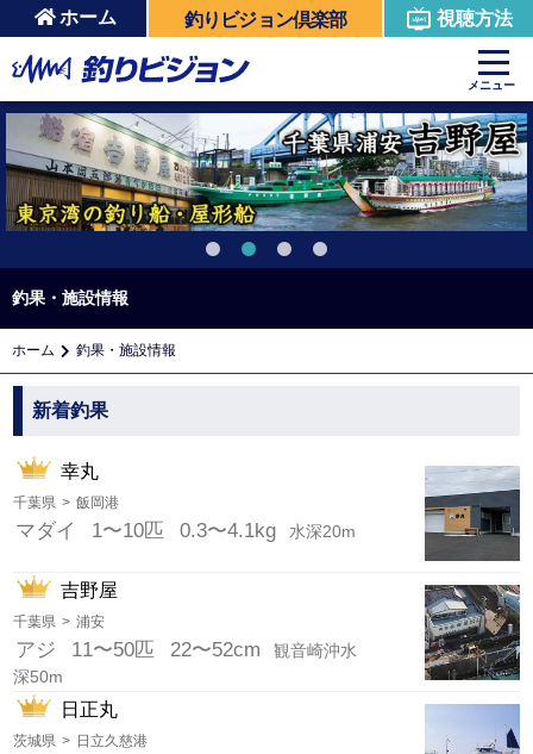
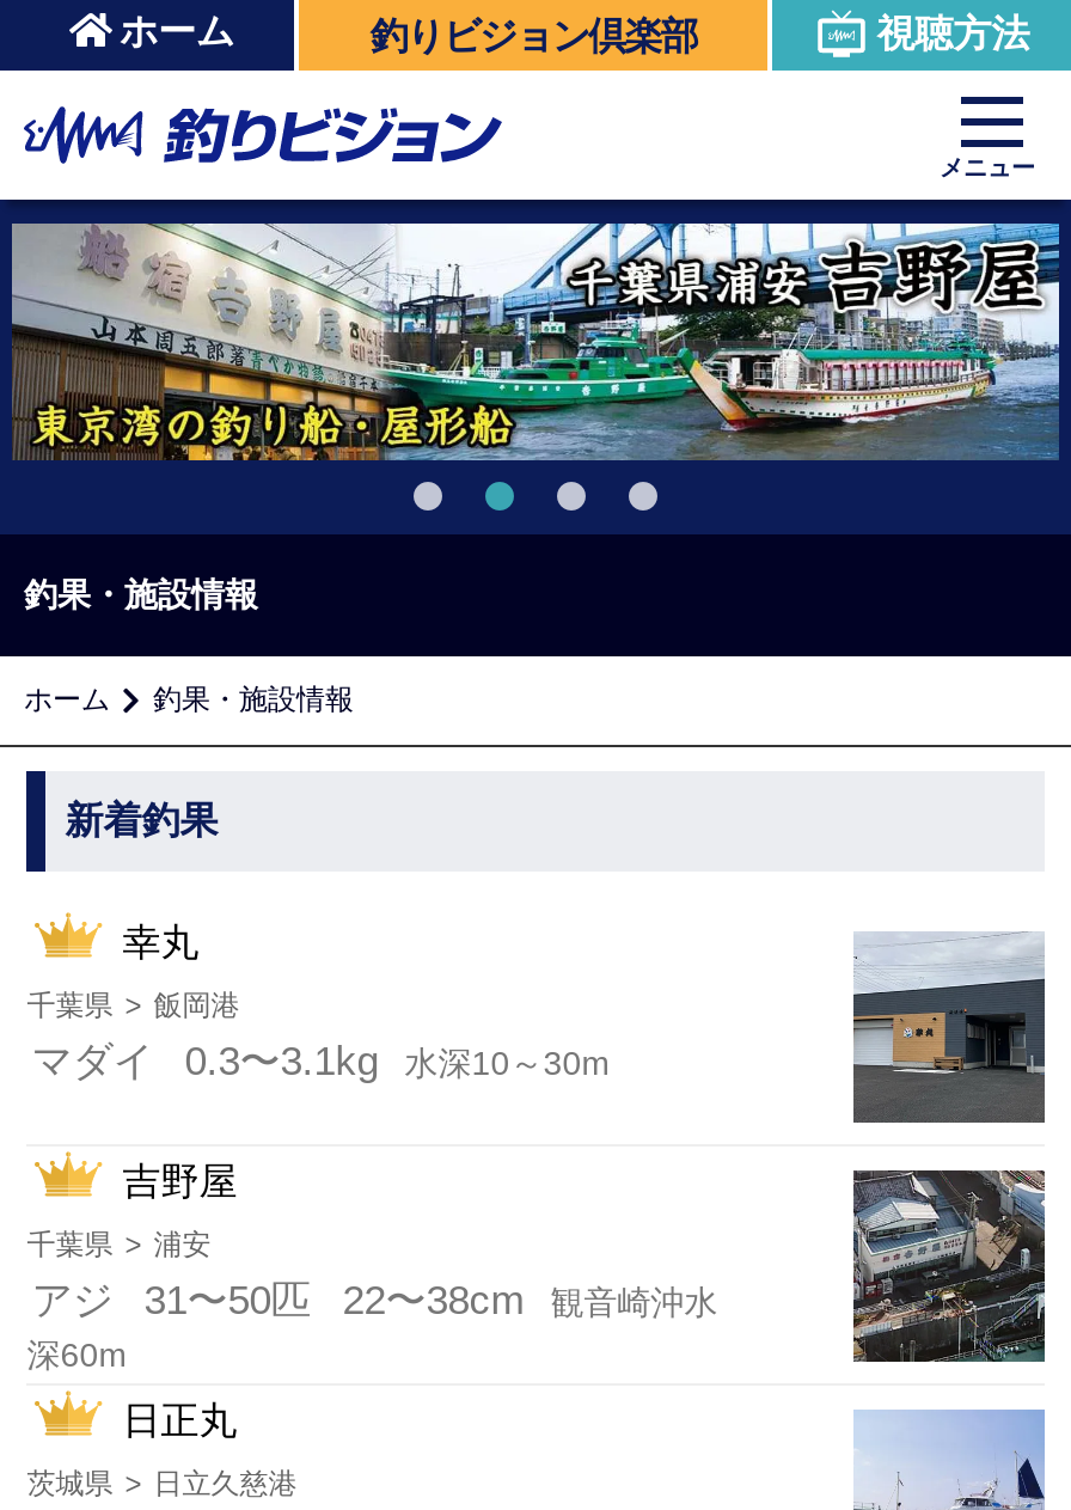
- 1〜10匹
- 0.3〜4.1kg
- 水深20m
+ 0.3〜3.1kg
+ 水深10～30m

- 11〜50匹
- 22〜52cm
+ 31〜50匹
+ 22〜38cm

- 深50m
+ 深60m
